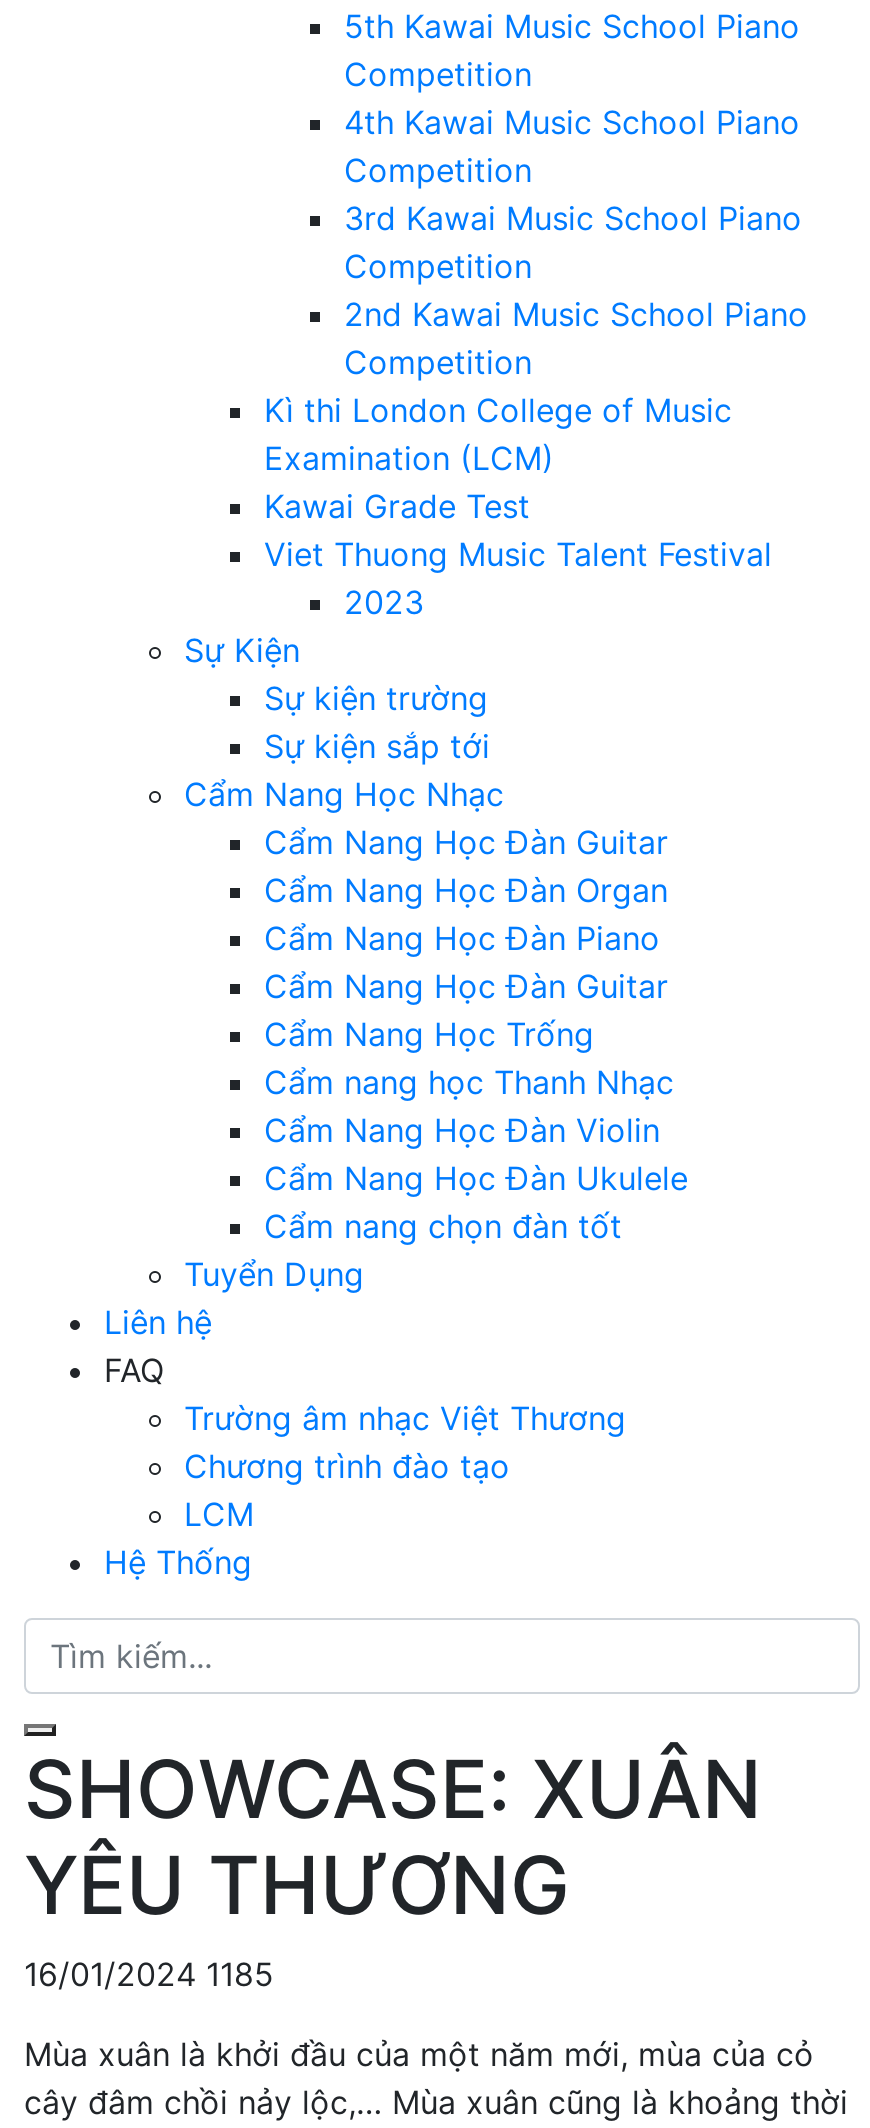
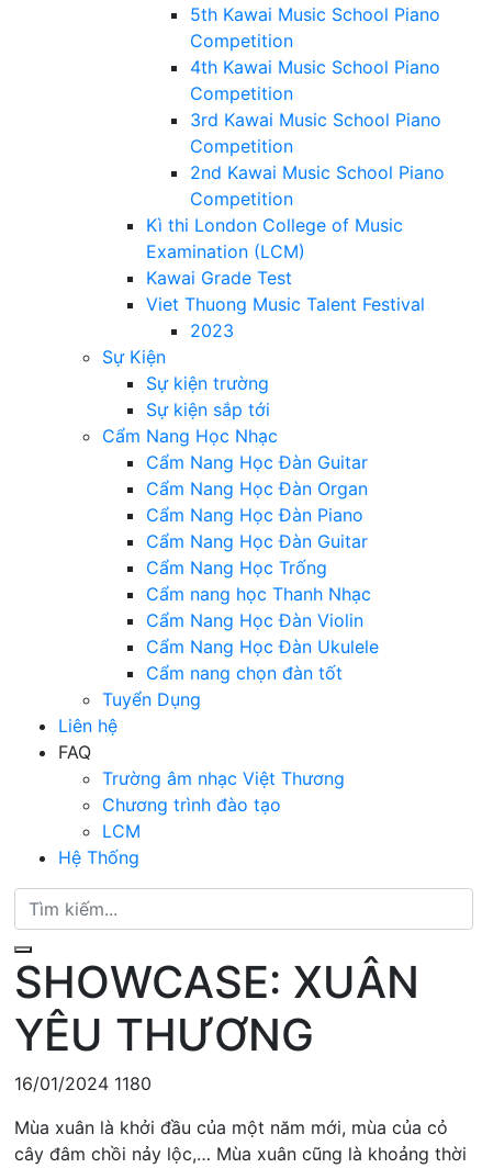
- 16/01/2024 1185
+ 16/01/2024 1180
